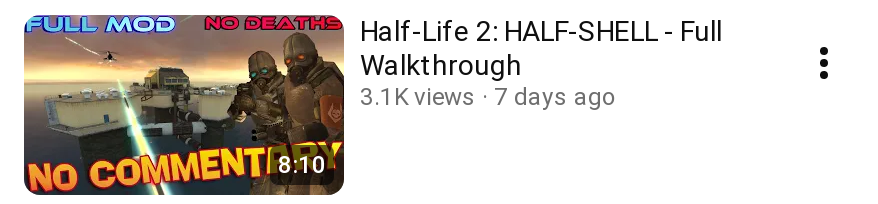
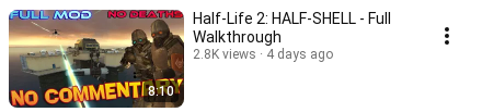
- 3.1K views
+ 2.8K views

- 7 days ago
+ 4 days ago
